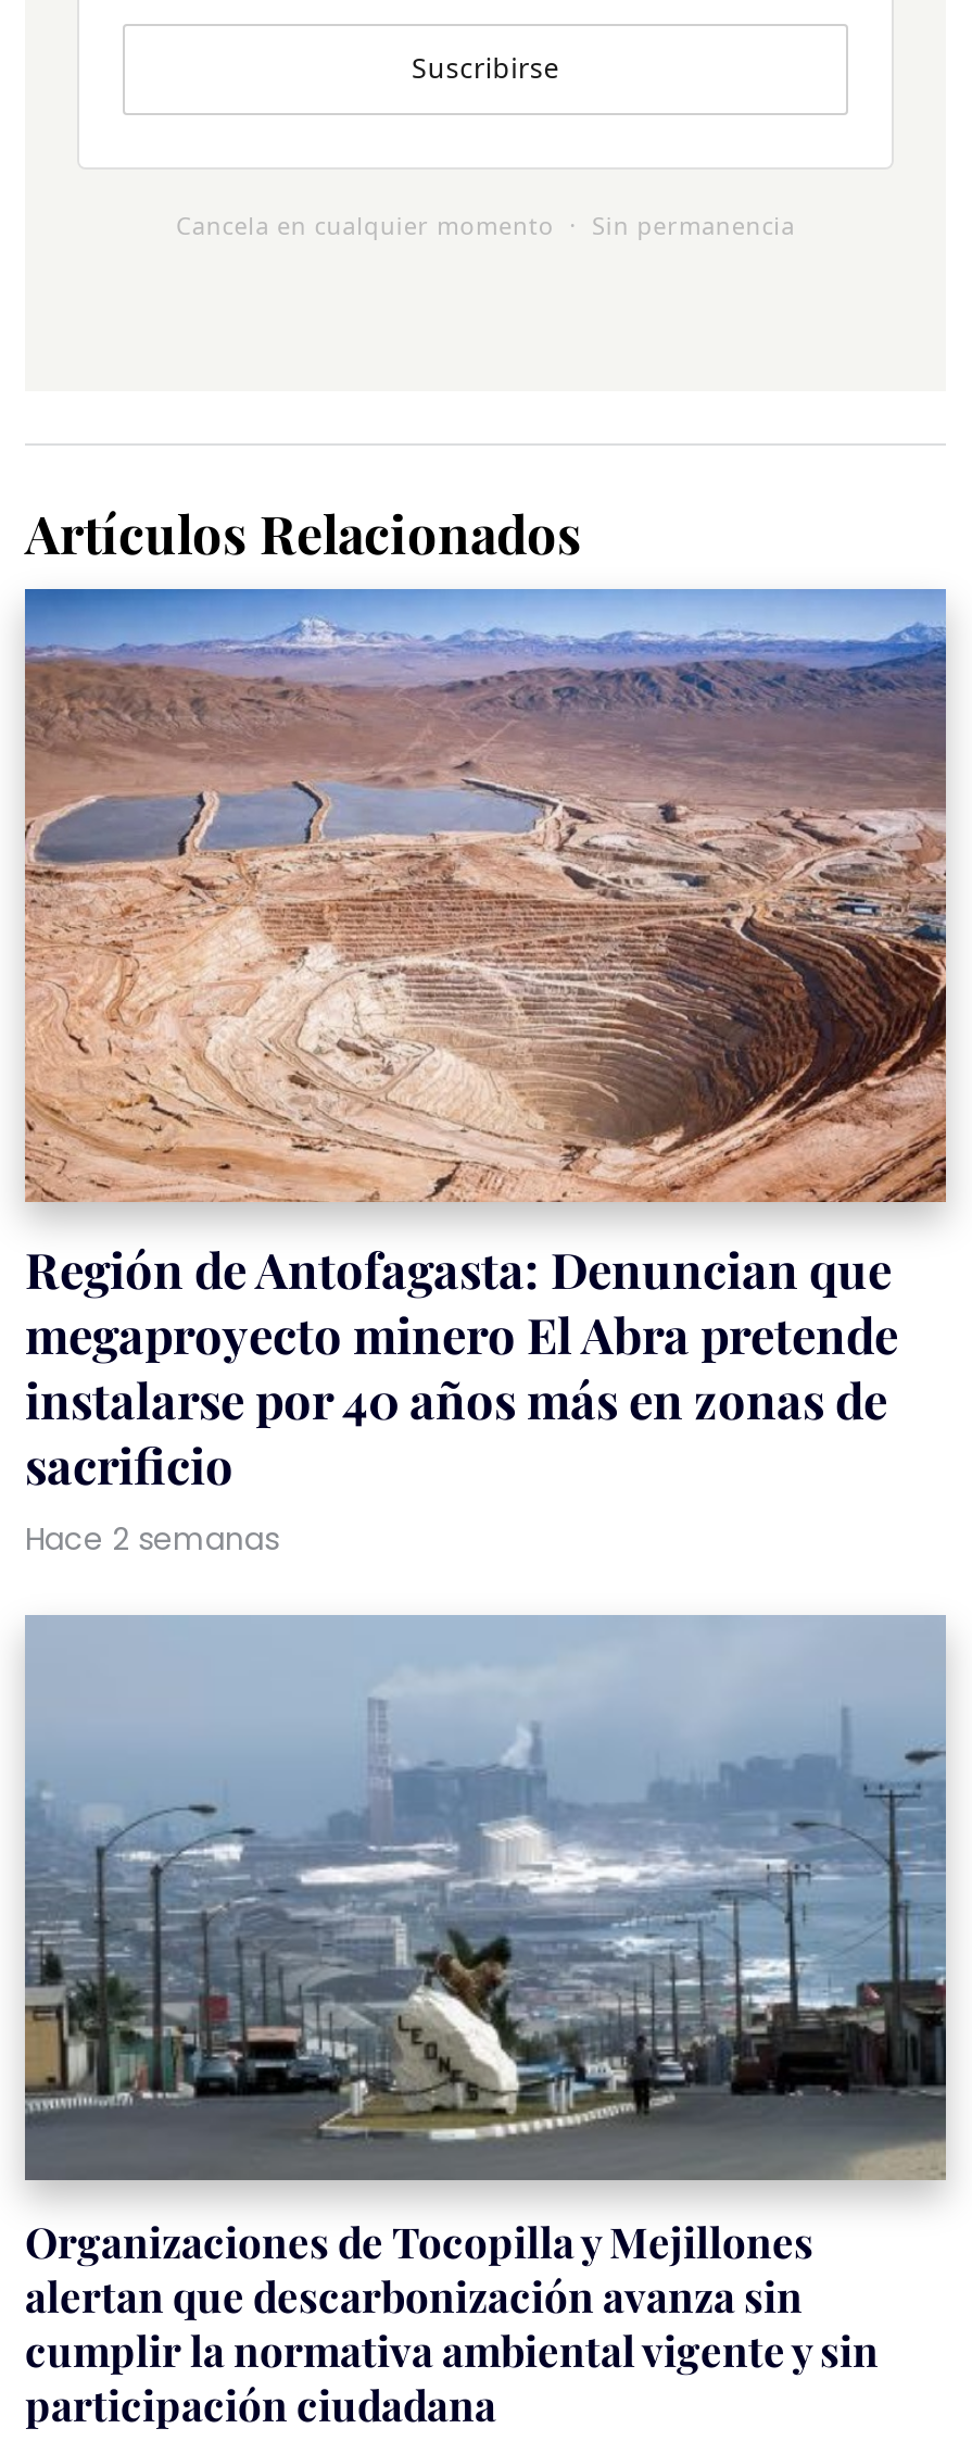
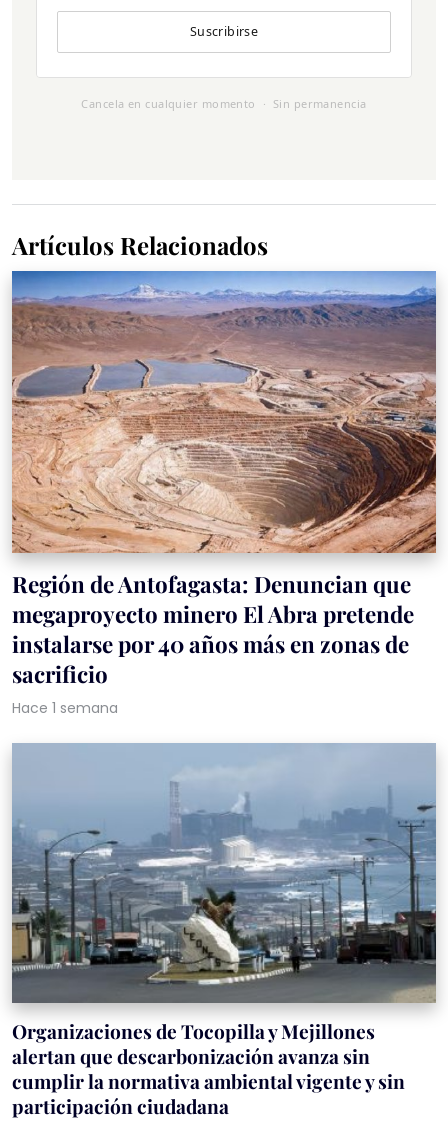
- Hace 2 semanas
+ Hace 1 semana
